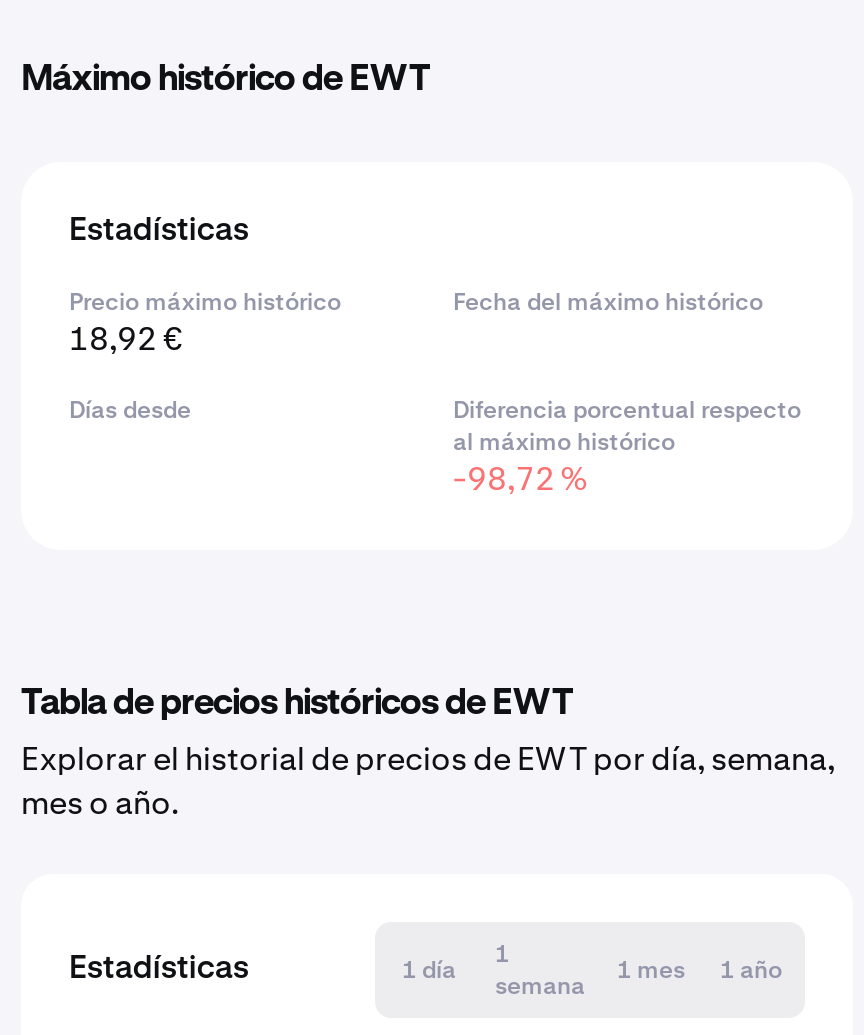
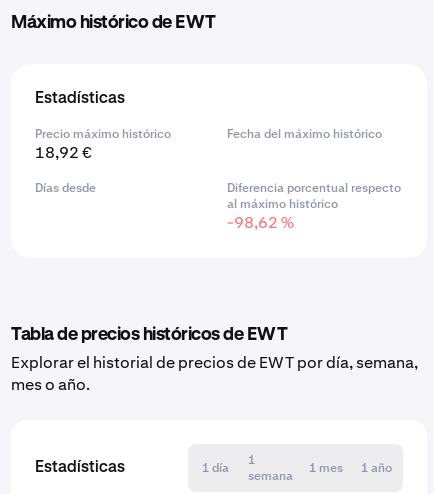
- -98,72 %
+ -98,62 %
